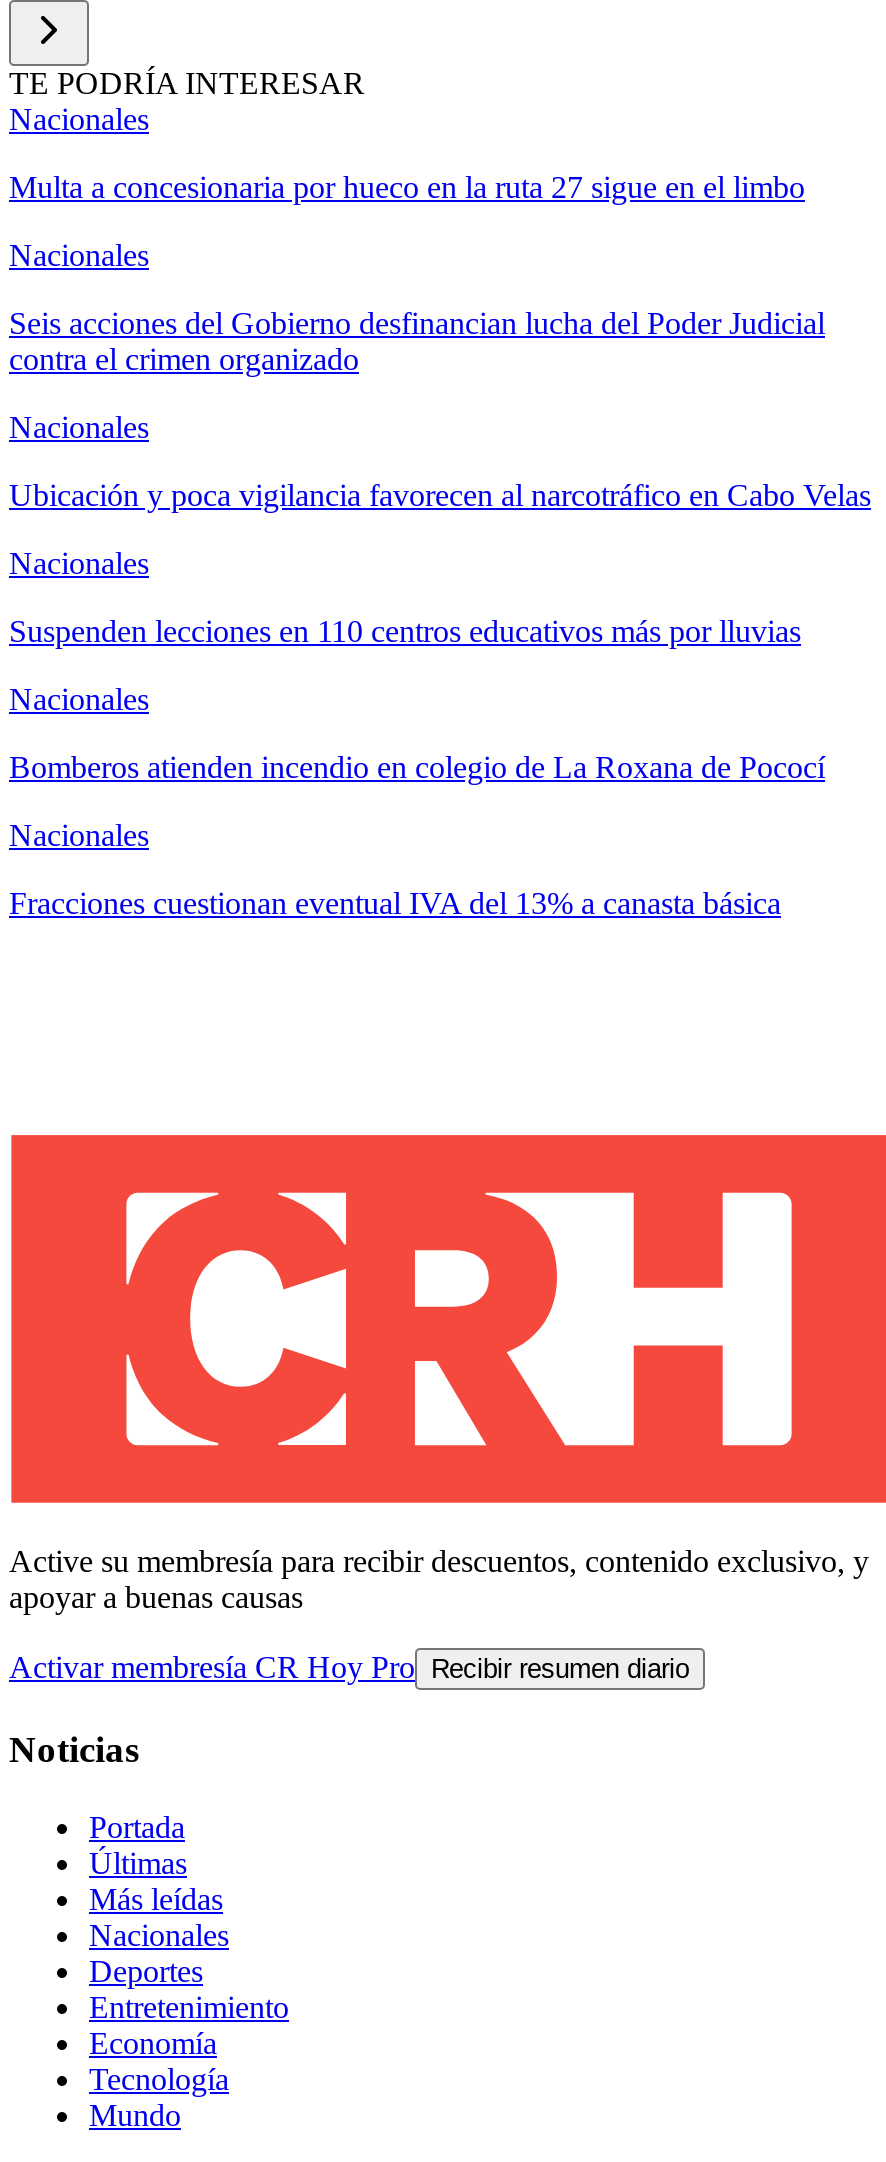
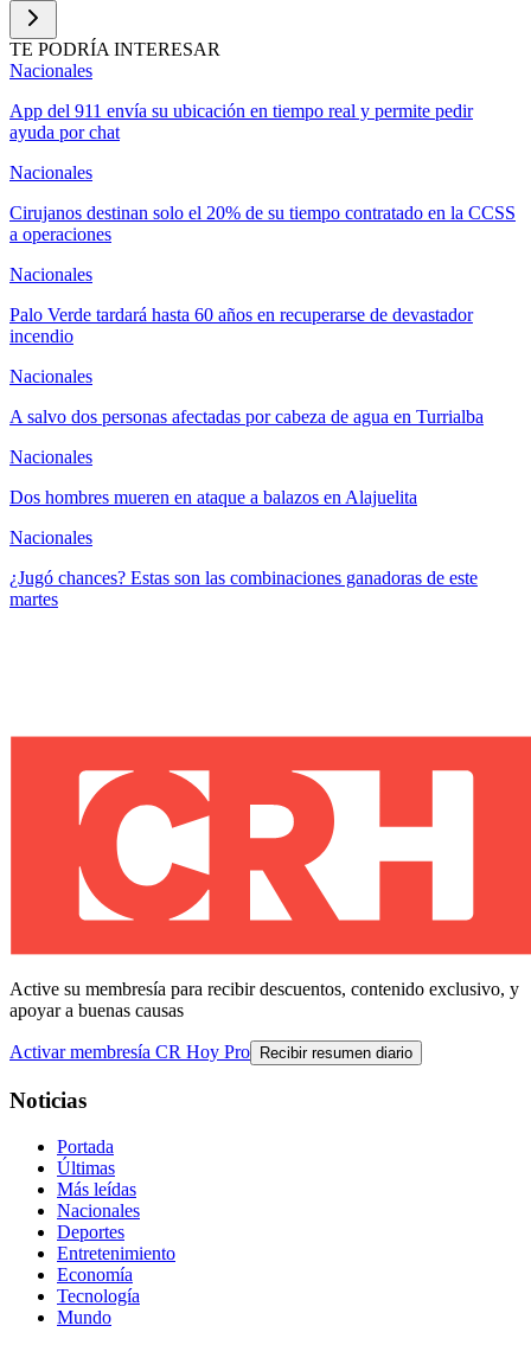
- Multa a concesionaria por hueco en la ruta 27 sigue en el limbo
+ App del 911 envía su ubicación en tiempo real y permite pedir
+ ayuda por chat

- Seis acciones del Gobierno desfinancian lucha del Poder Judicial
- contra el crimen organizado
+ Cirujanos destinan solo el 20% de su tiempo contratado en la CCSS
+ a operaciones

- Ubicación y poca vigilancia favorecen al narcotráfico en Cabo Velas
+ Palo Verde tardará hasta 60 años en recuperarse de devastador
+ incendio

- Suspenden lecciones en 110 centros educativos más por lluvias
+ A salvo dos personas afectadas por cabeza de agua en Turrialba

- Bomberos atienden incendio en colegio de La Roxana de Pococí
+ Dos hombres mueren en ataque a balazos en Alajuelita

- Fracciones cuestionan eventual IVA del 13% a canasta básica
+ ¿Jugó chances? Estas son las combinaciones ganadoras de este
+ martes
